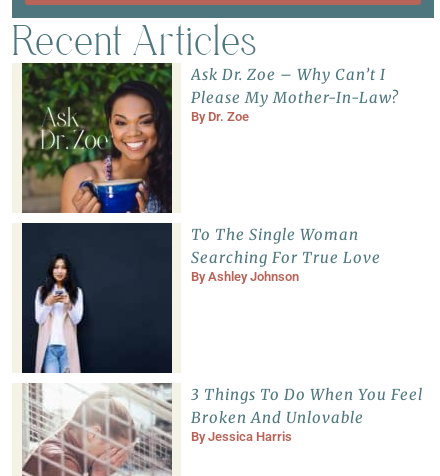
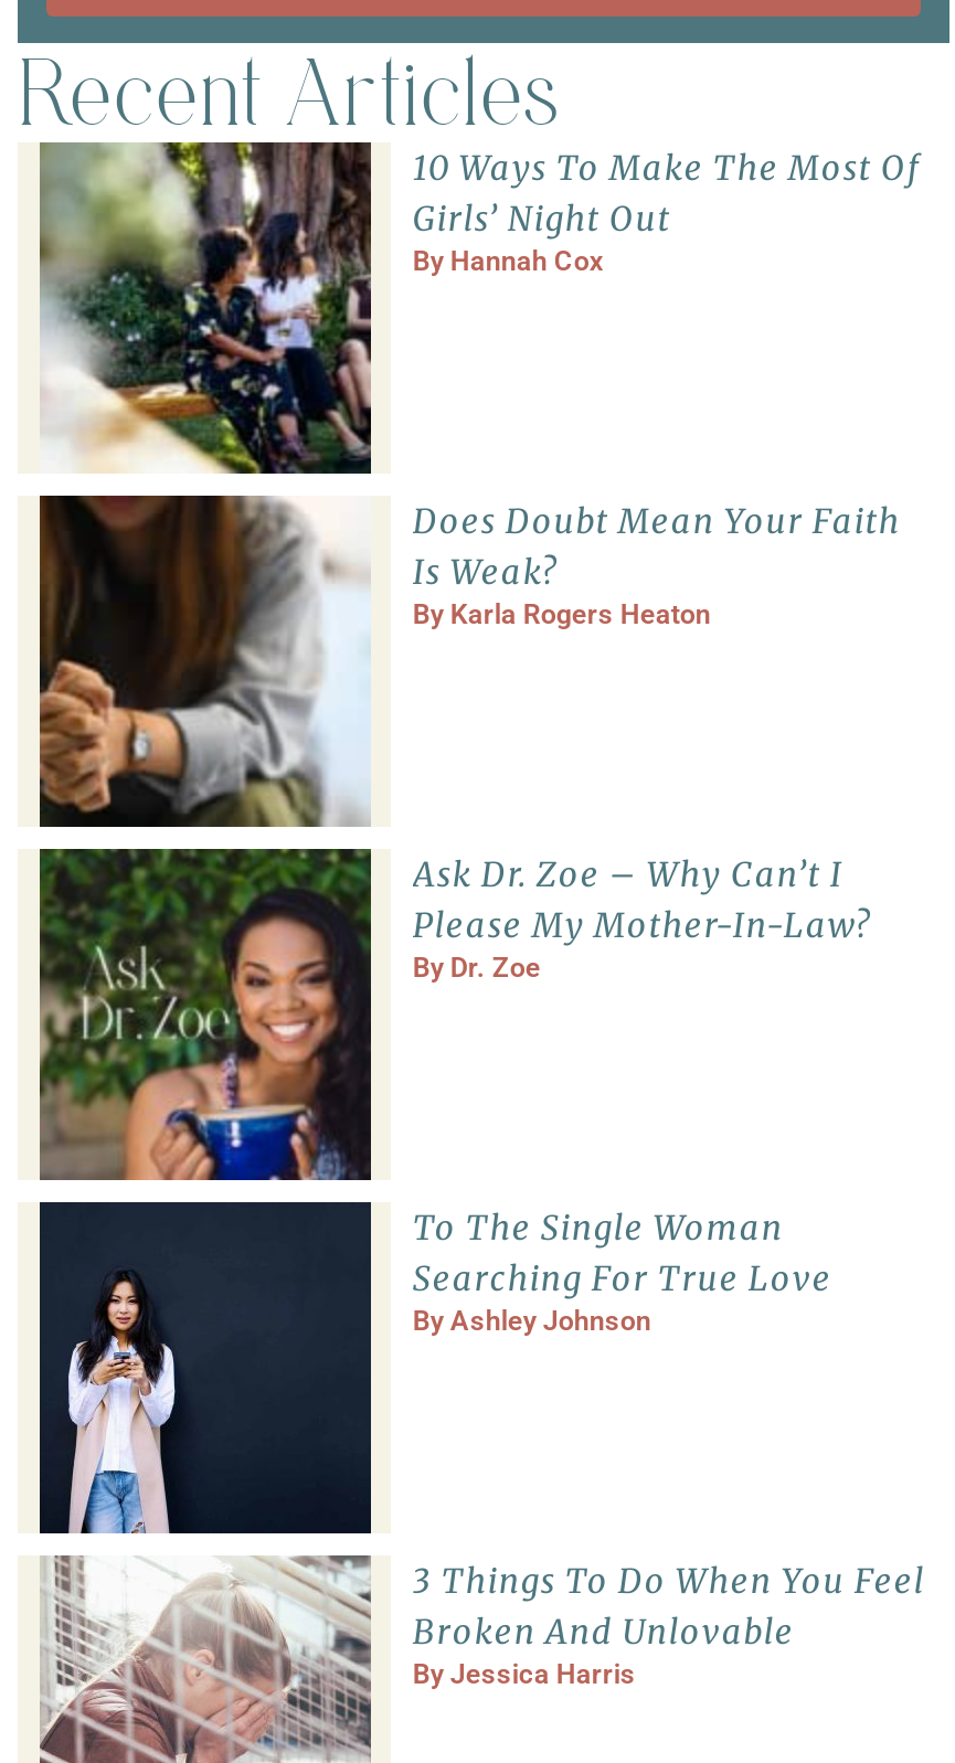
+ [image]
+ Does Doubt Mean Your Faith
+ Is Weak?
+ By Karla Rogers Heaton

+ [image]
+ 10 Ways To Make The Most Of
+ Girls’ Night Out
+ By Hannah Cox
